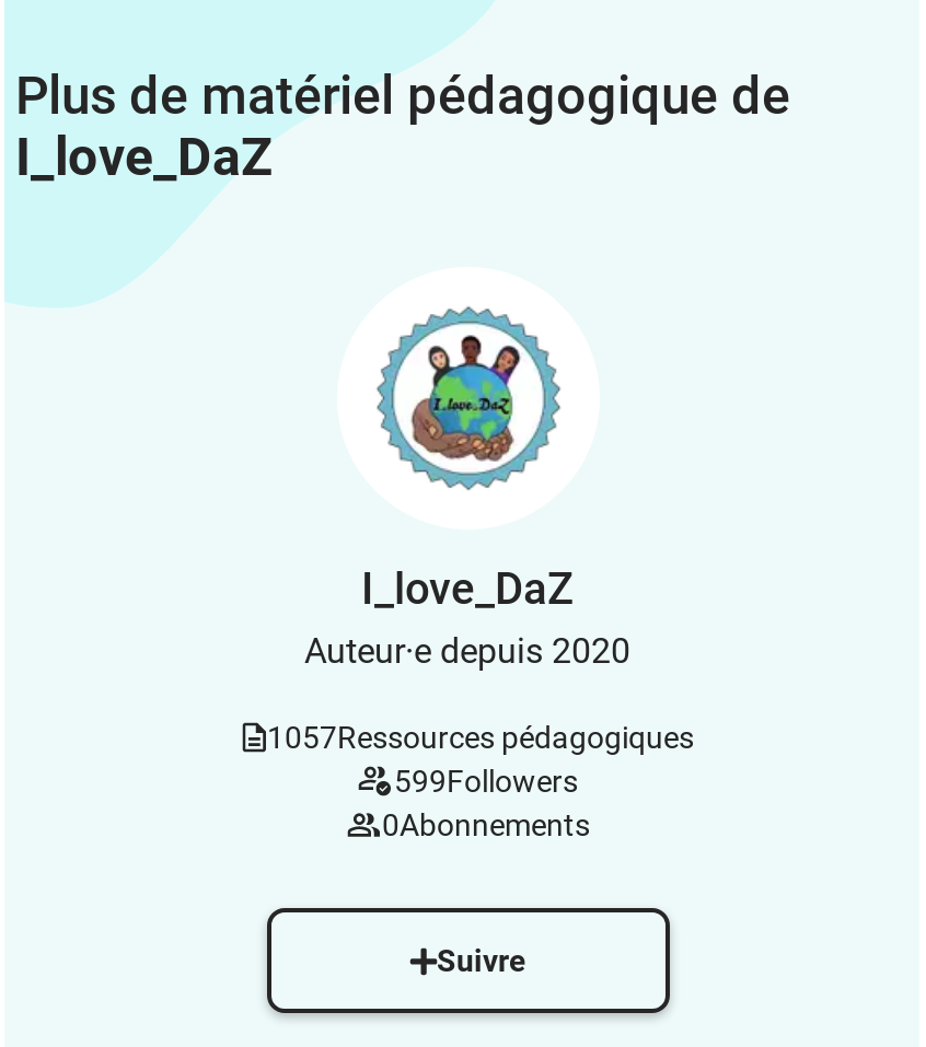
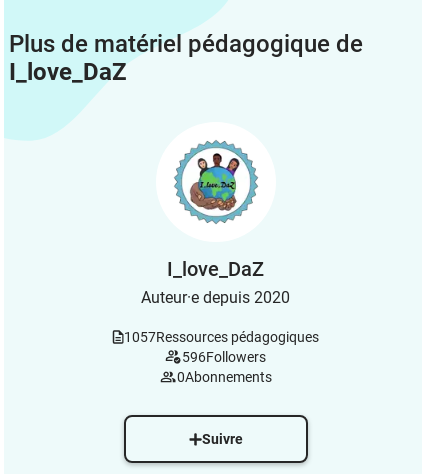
- 599Followers
+ 596Followers
